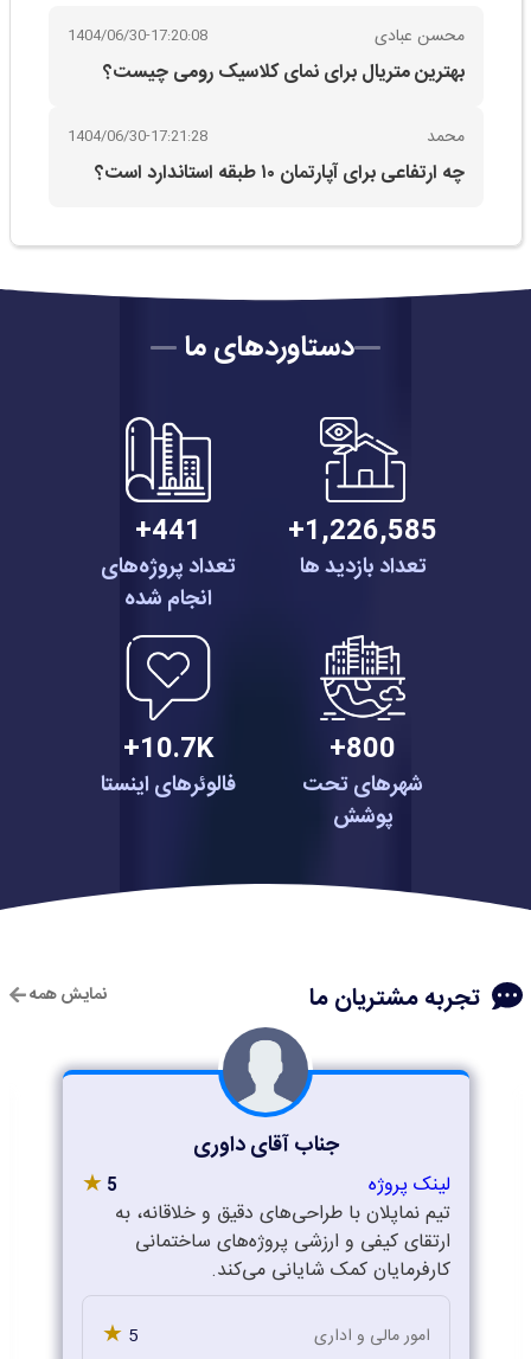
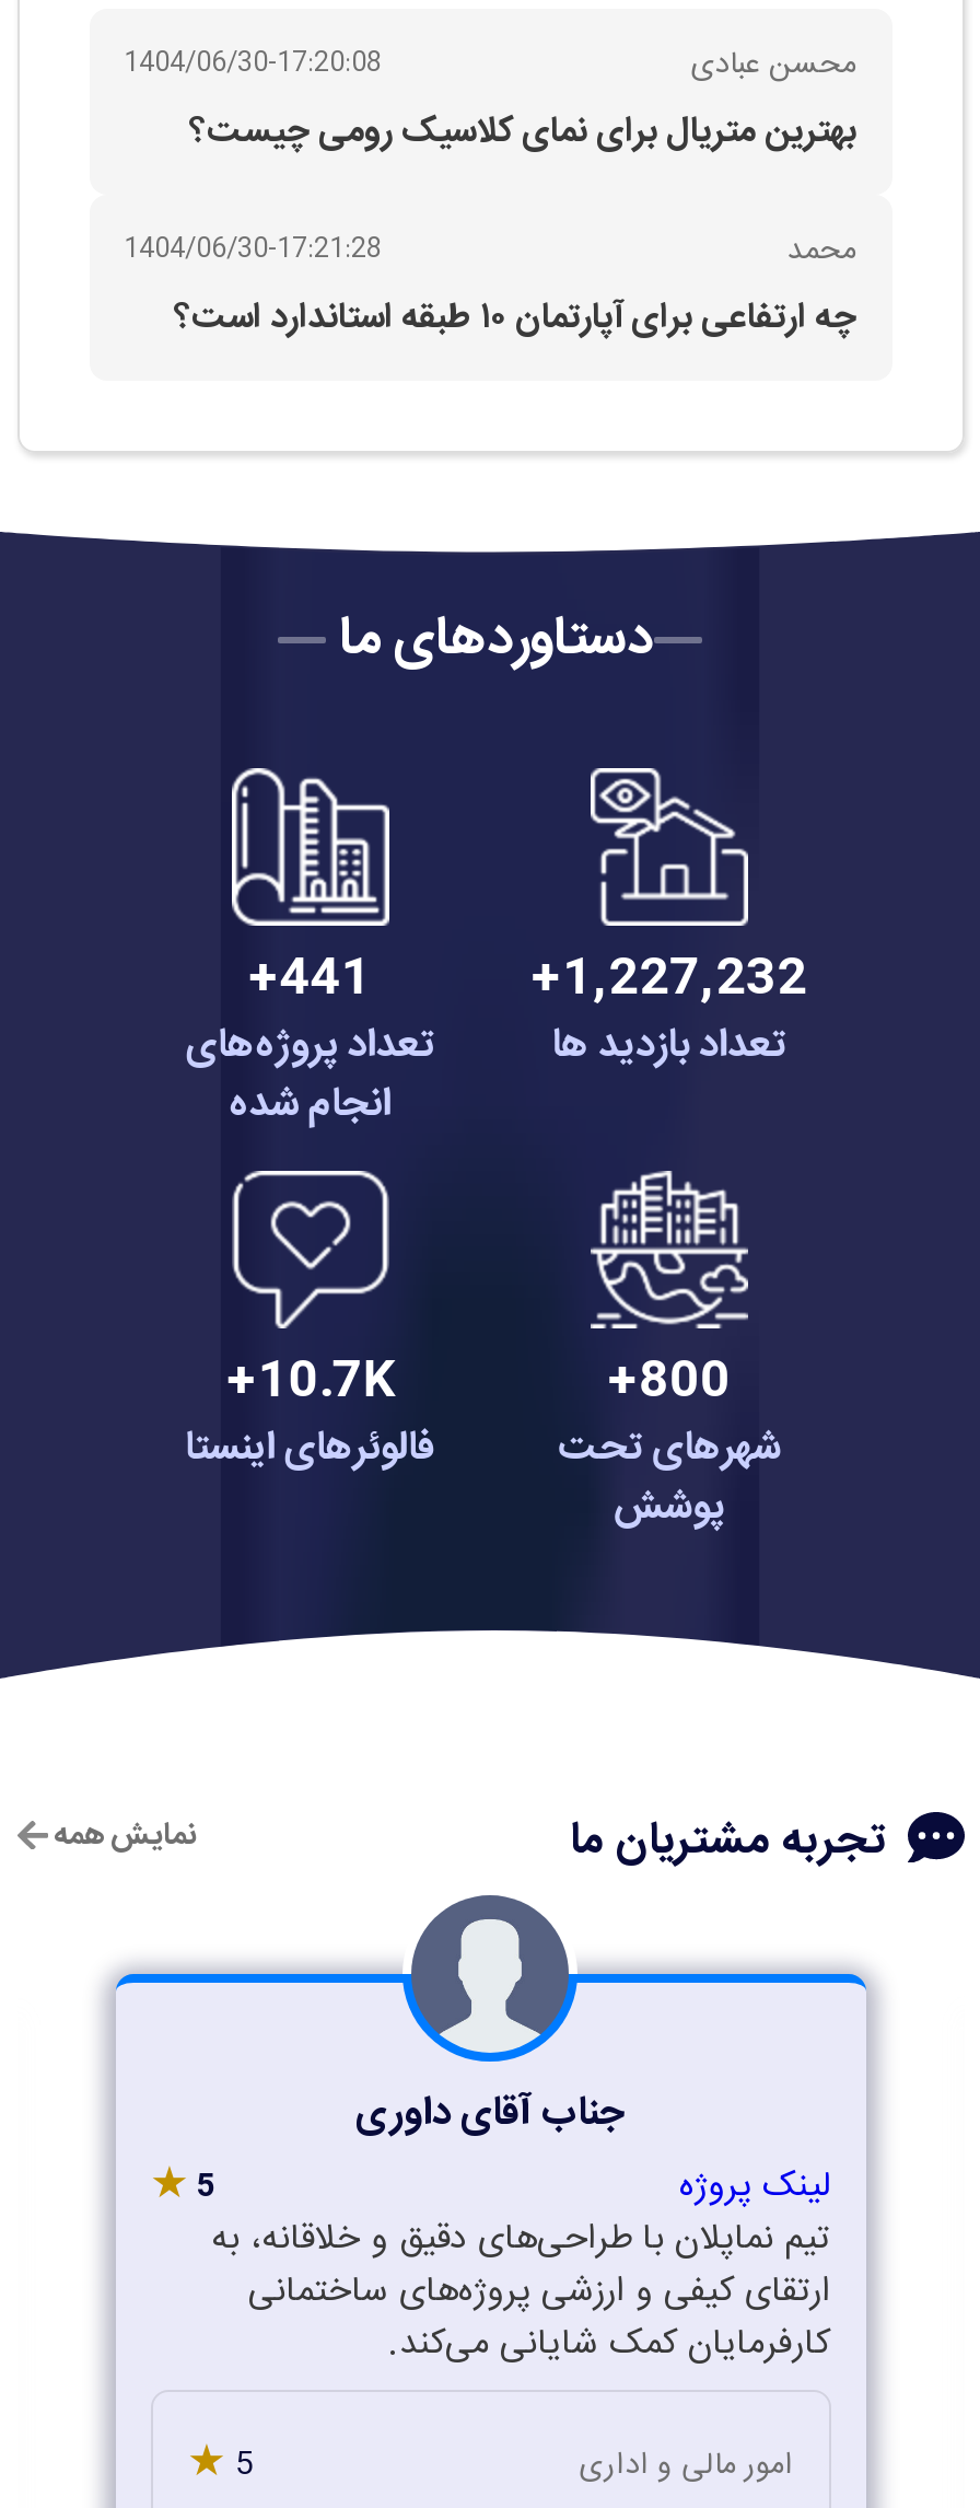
- 1,226,585+
+ 1,227,232+
